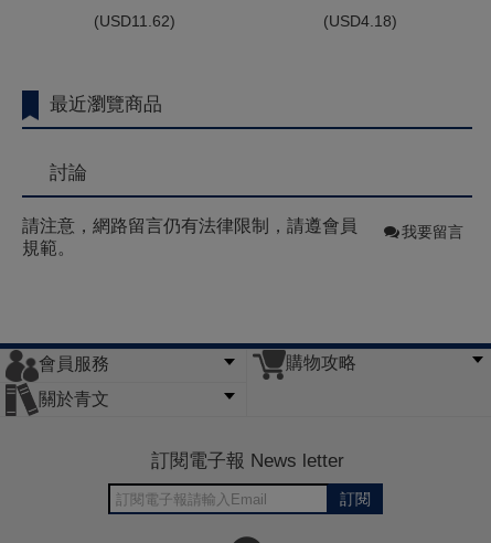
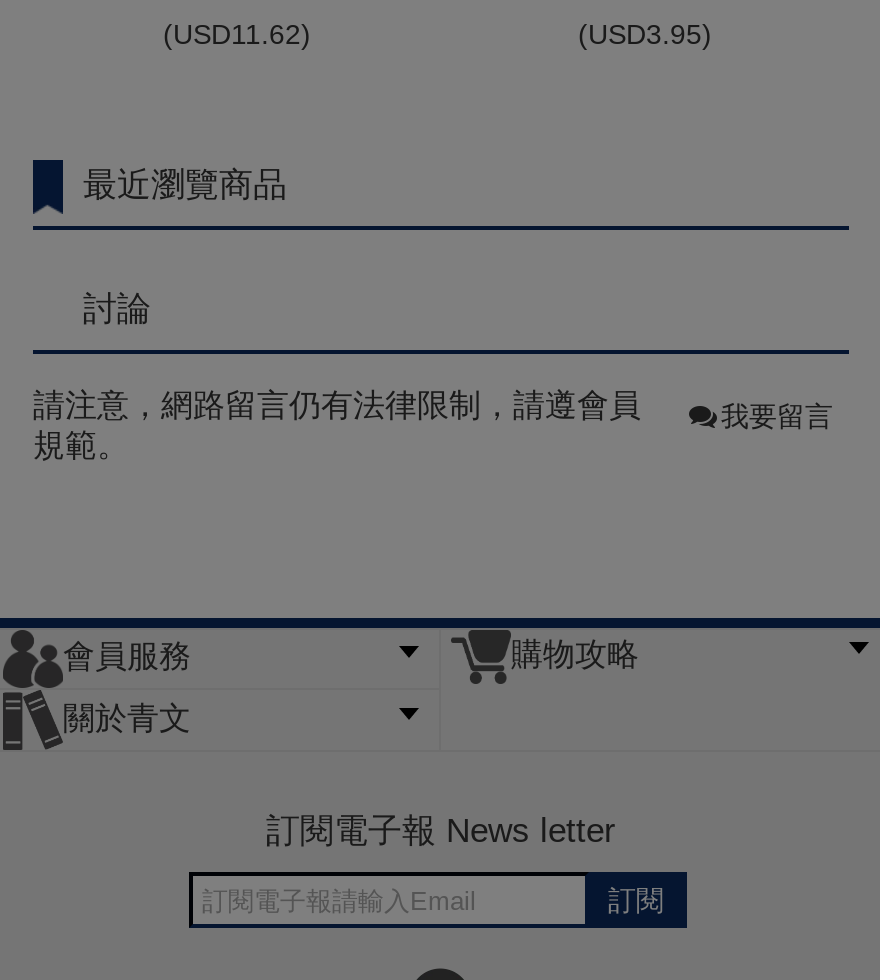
- (USD4.18)
+ (USD3.95)
